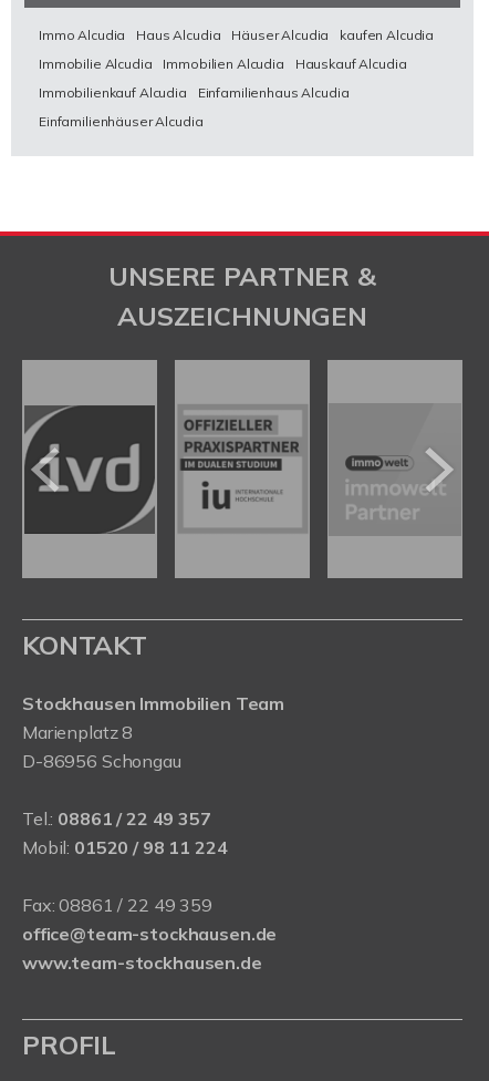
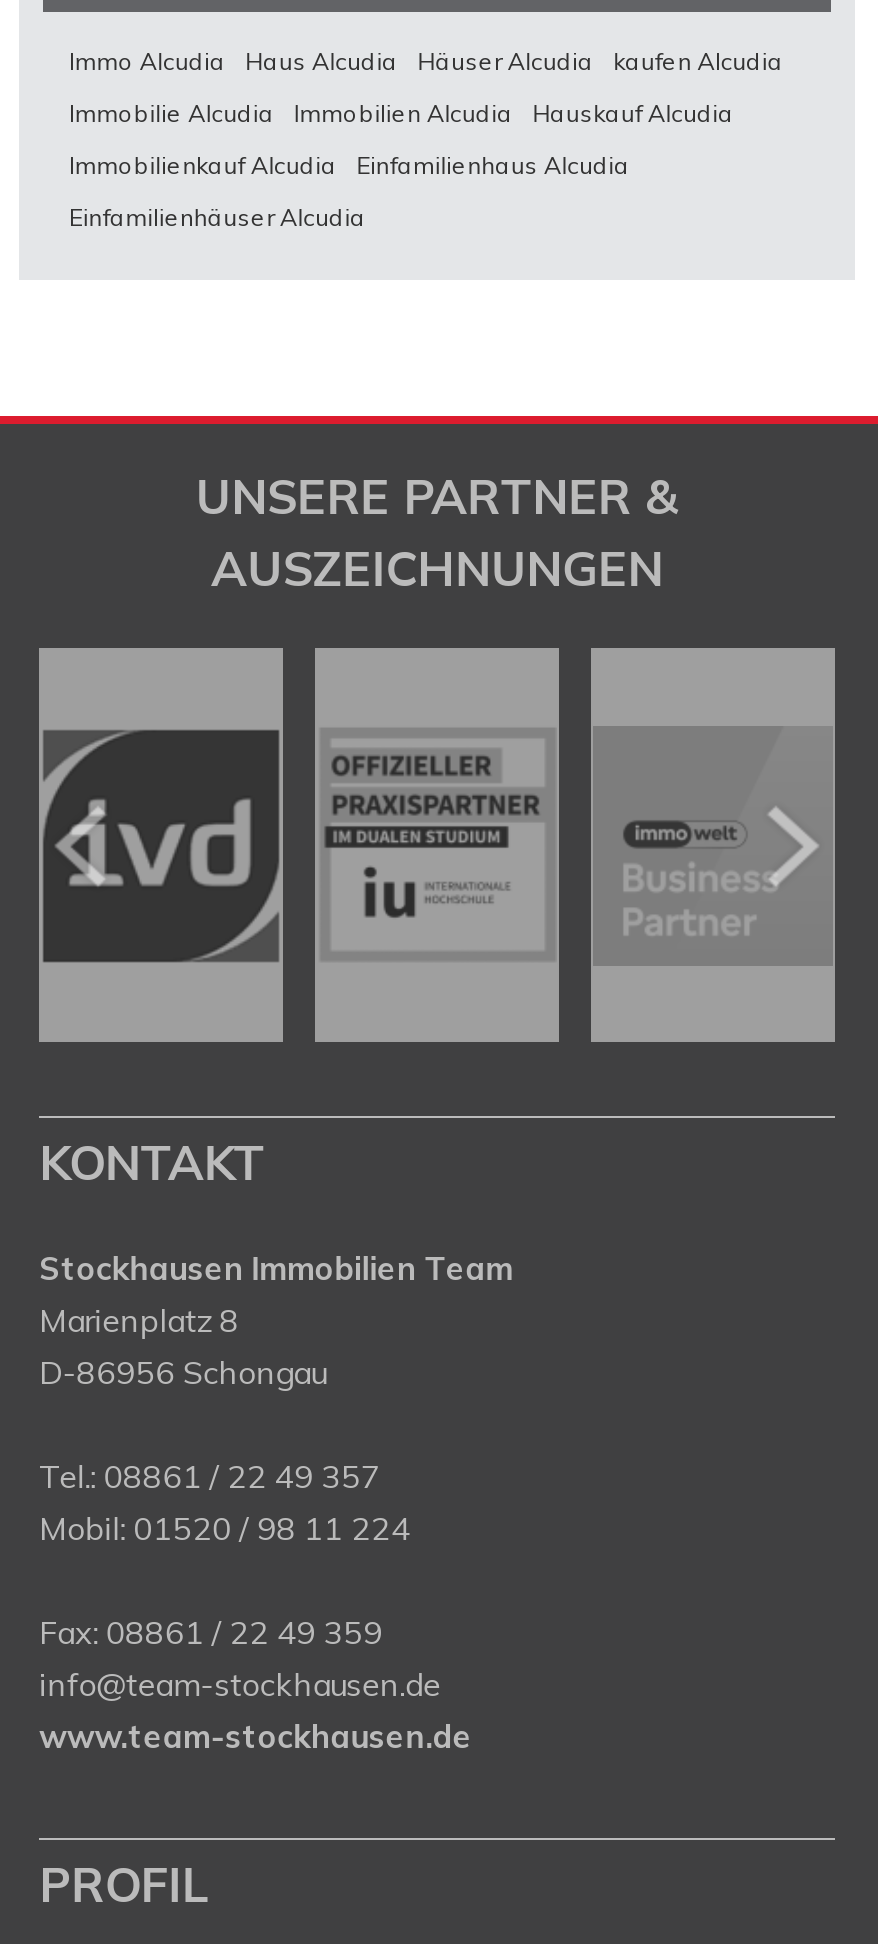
- office@team-stockhausen.de
+ info@team-stockhausen.de
